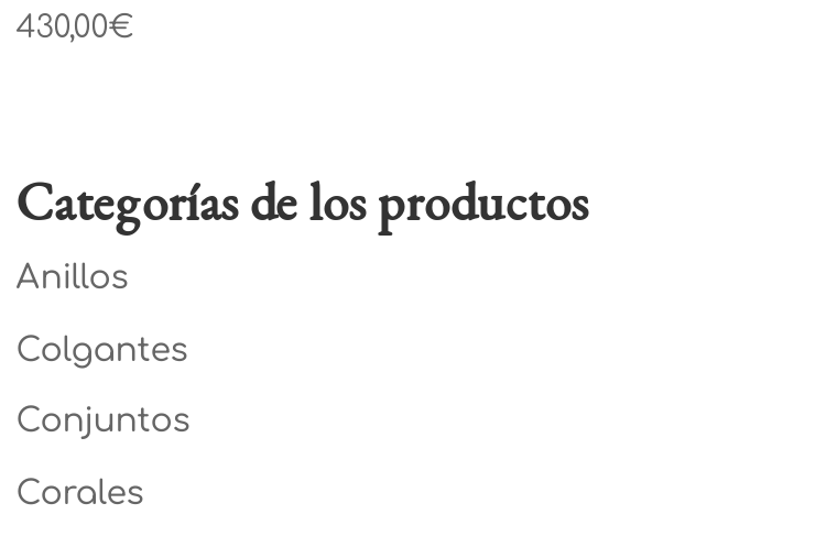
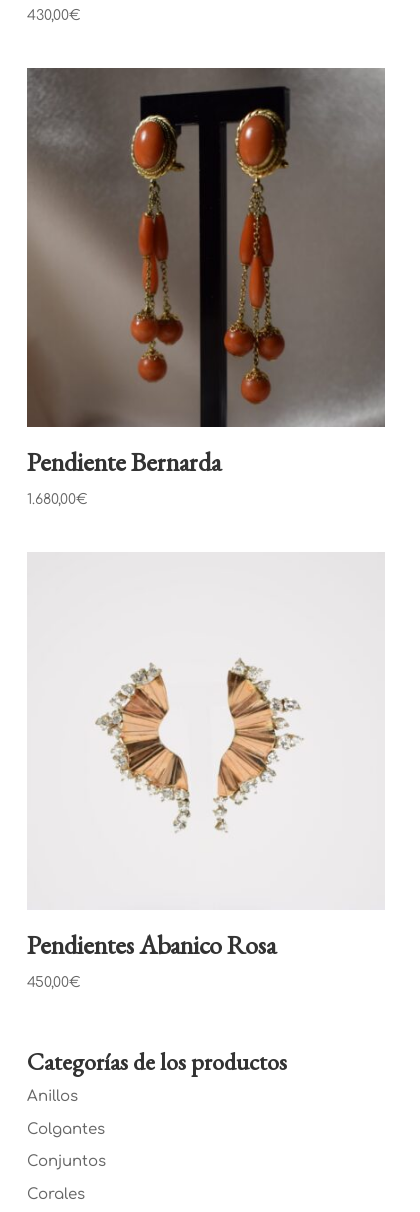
+ [image]
+ Pendiente Bernarda
+ 1.680,00€

+ Pendientes Abanico Rosa
+ 450,00€

+ [image]

+ [image]
